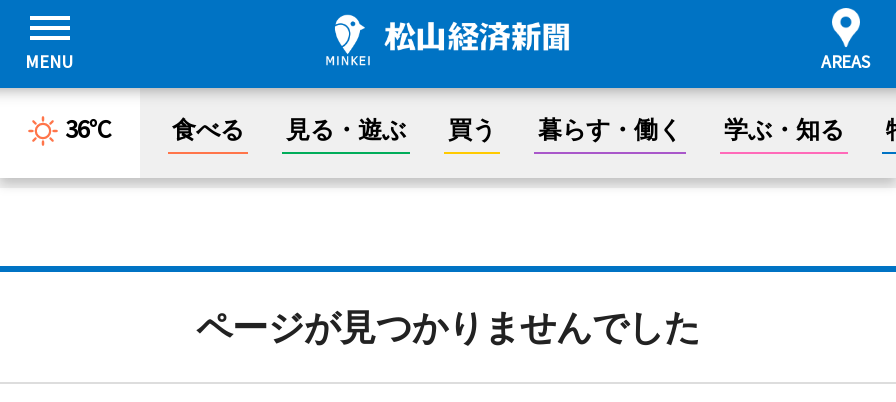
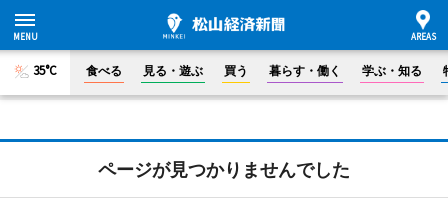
- 36°C
+ 35°C
